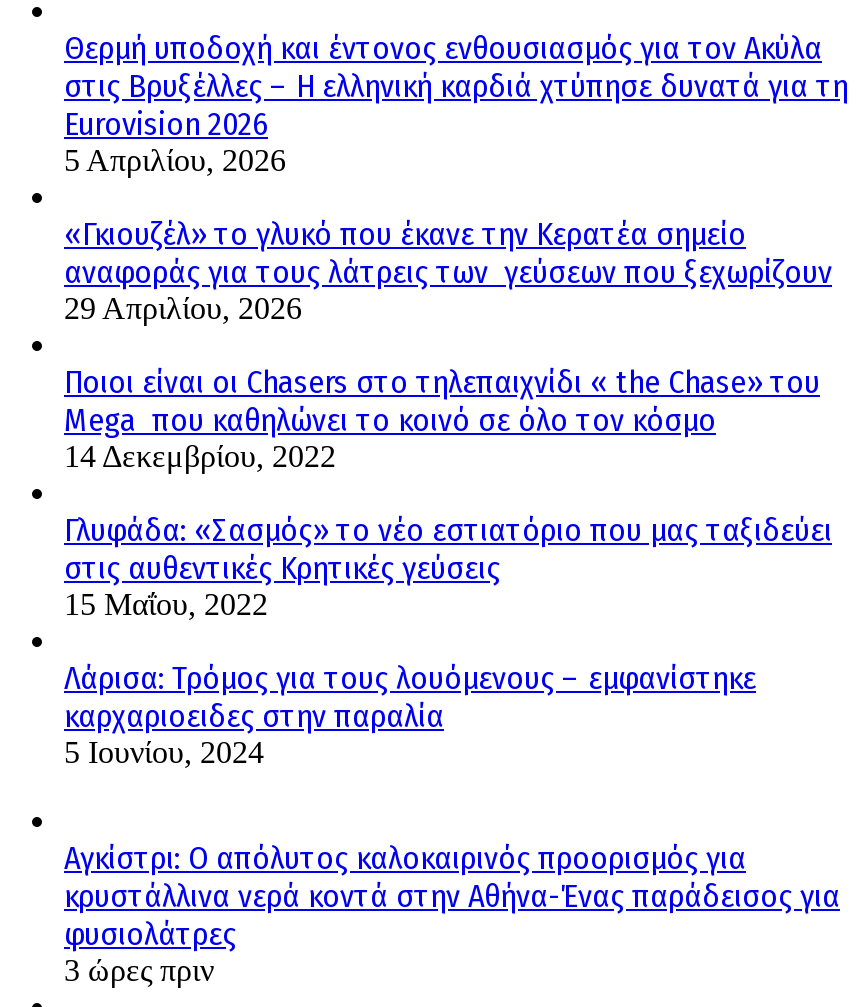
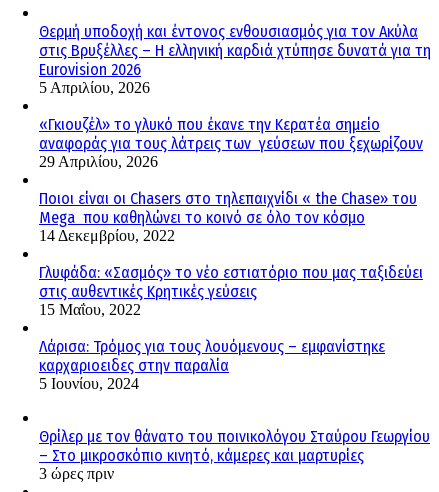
- Αγκίστρι: Ο απόλυτος καλοκαιρινός προορισμός για
- κρυστάλλινα νερά κοντά στην Αθήνα-Ένας παράδεισος για
- φυσιολάτρες
+ Θρίλερ με τον θάνατο του ποινικολόγου Σταύρου Γεωργίου
+ – Στο μικροσκόπιο κινητό, κάμερες και μαρτυρίες
